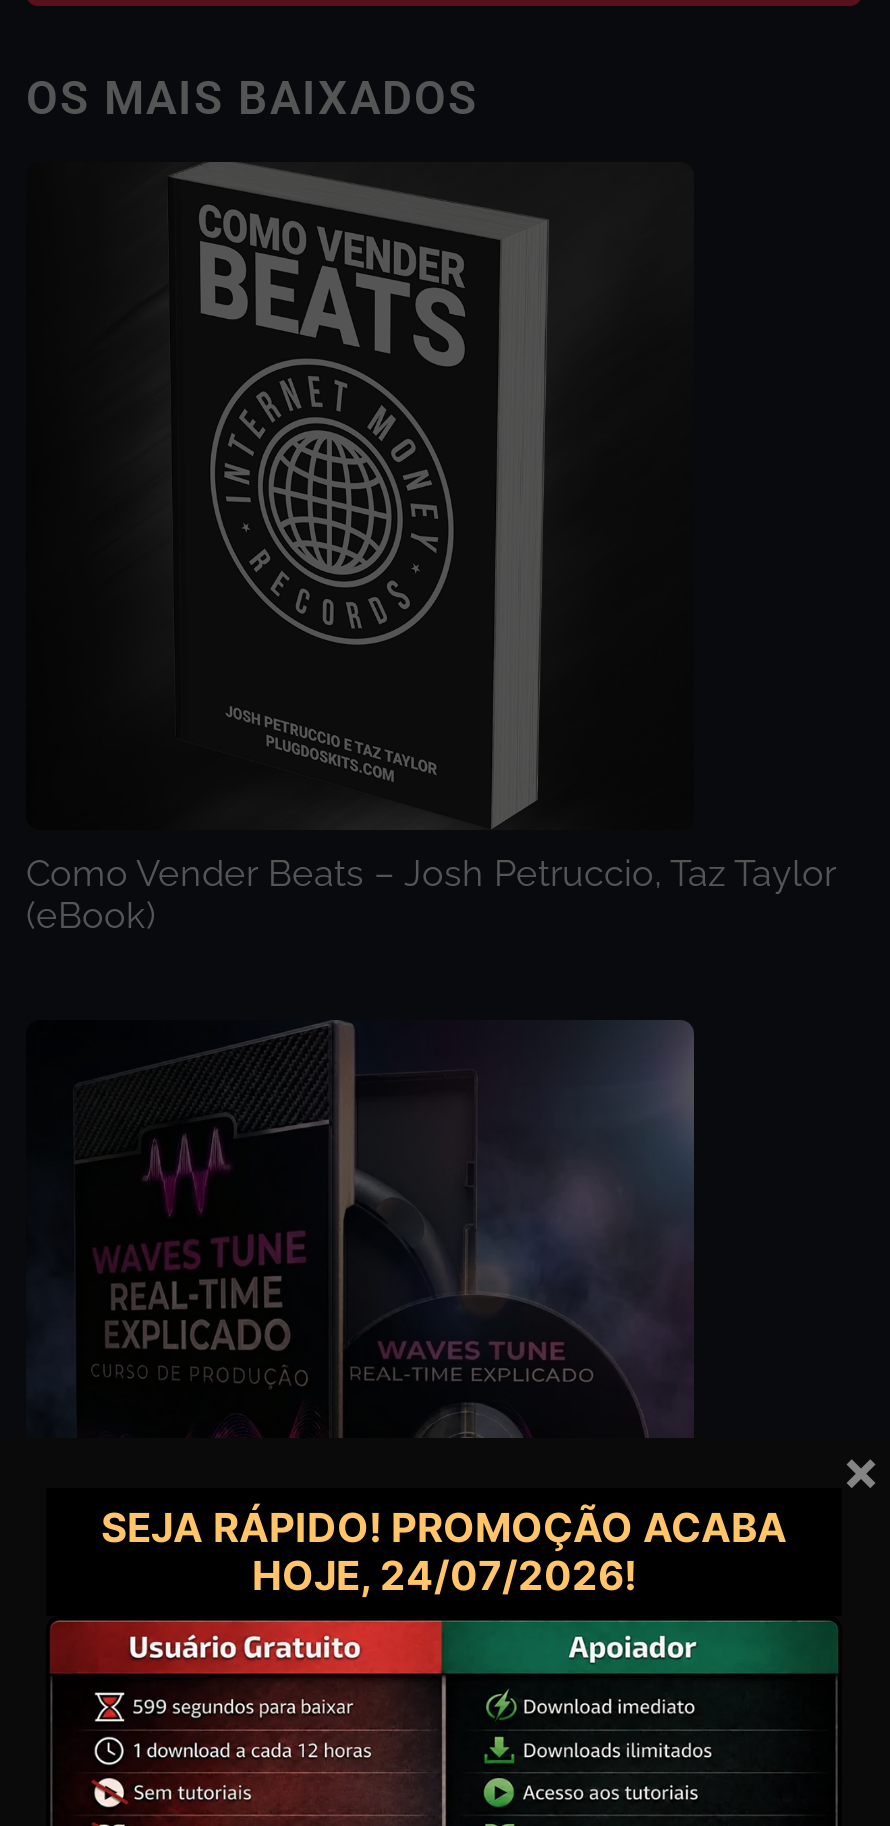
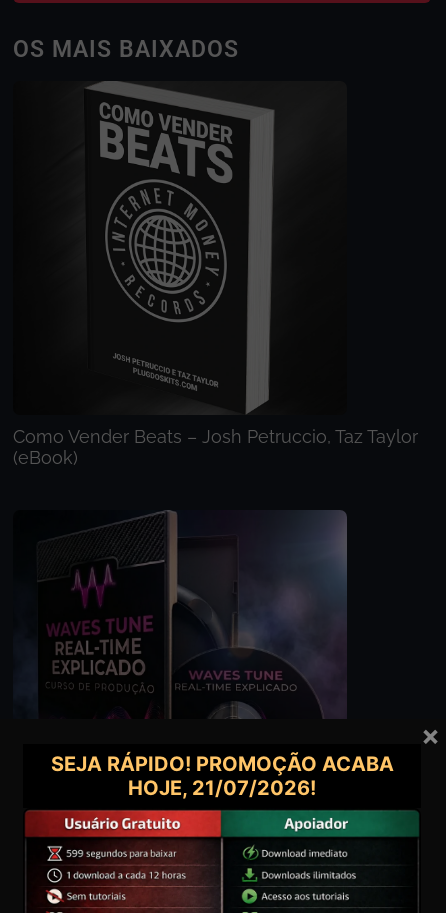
- HOJE, 24/07/2026!
+ HOJE, 21/07/2026!
